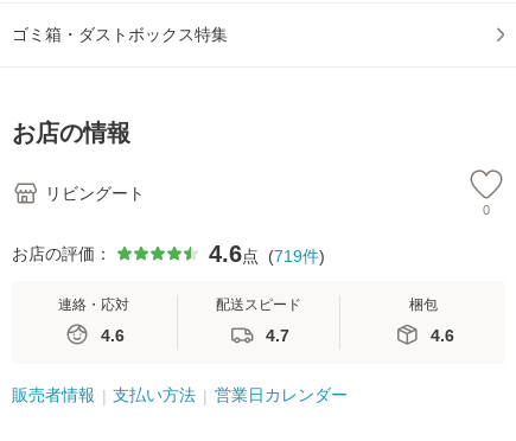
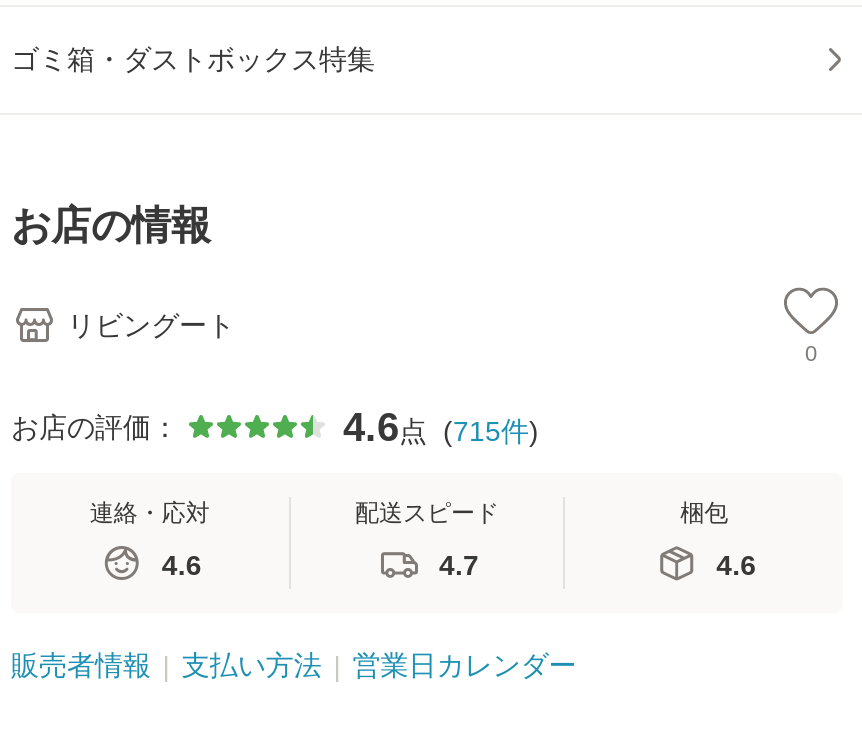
- 4.6点 (719件)
+ 4.6点 (715件)
